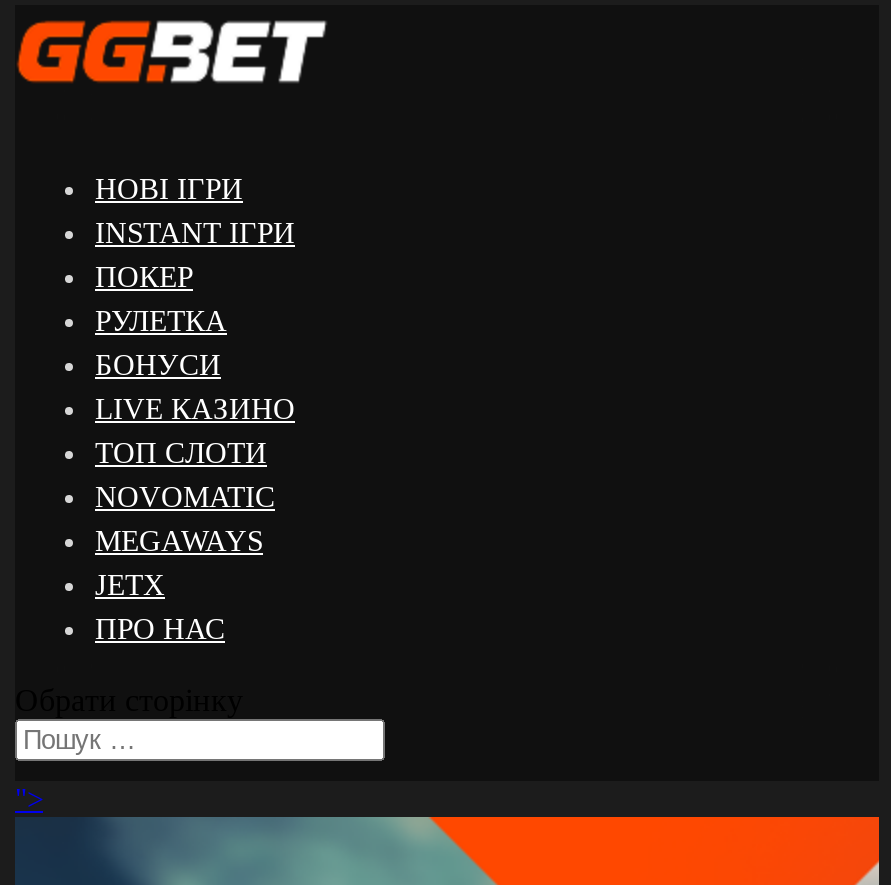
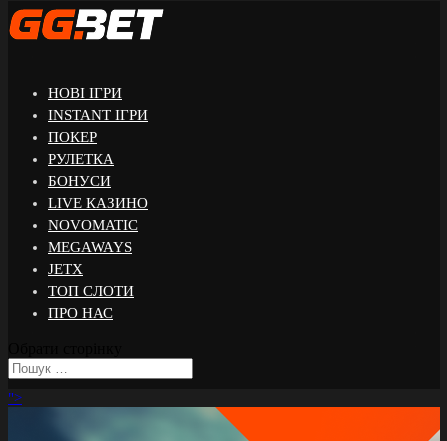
moved down: ТОП СЛОТИ

moved up: NOVOMATIC | MEGAWAYS | JETX
